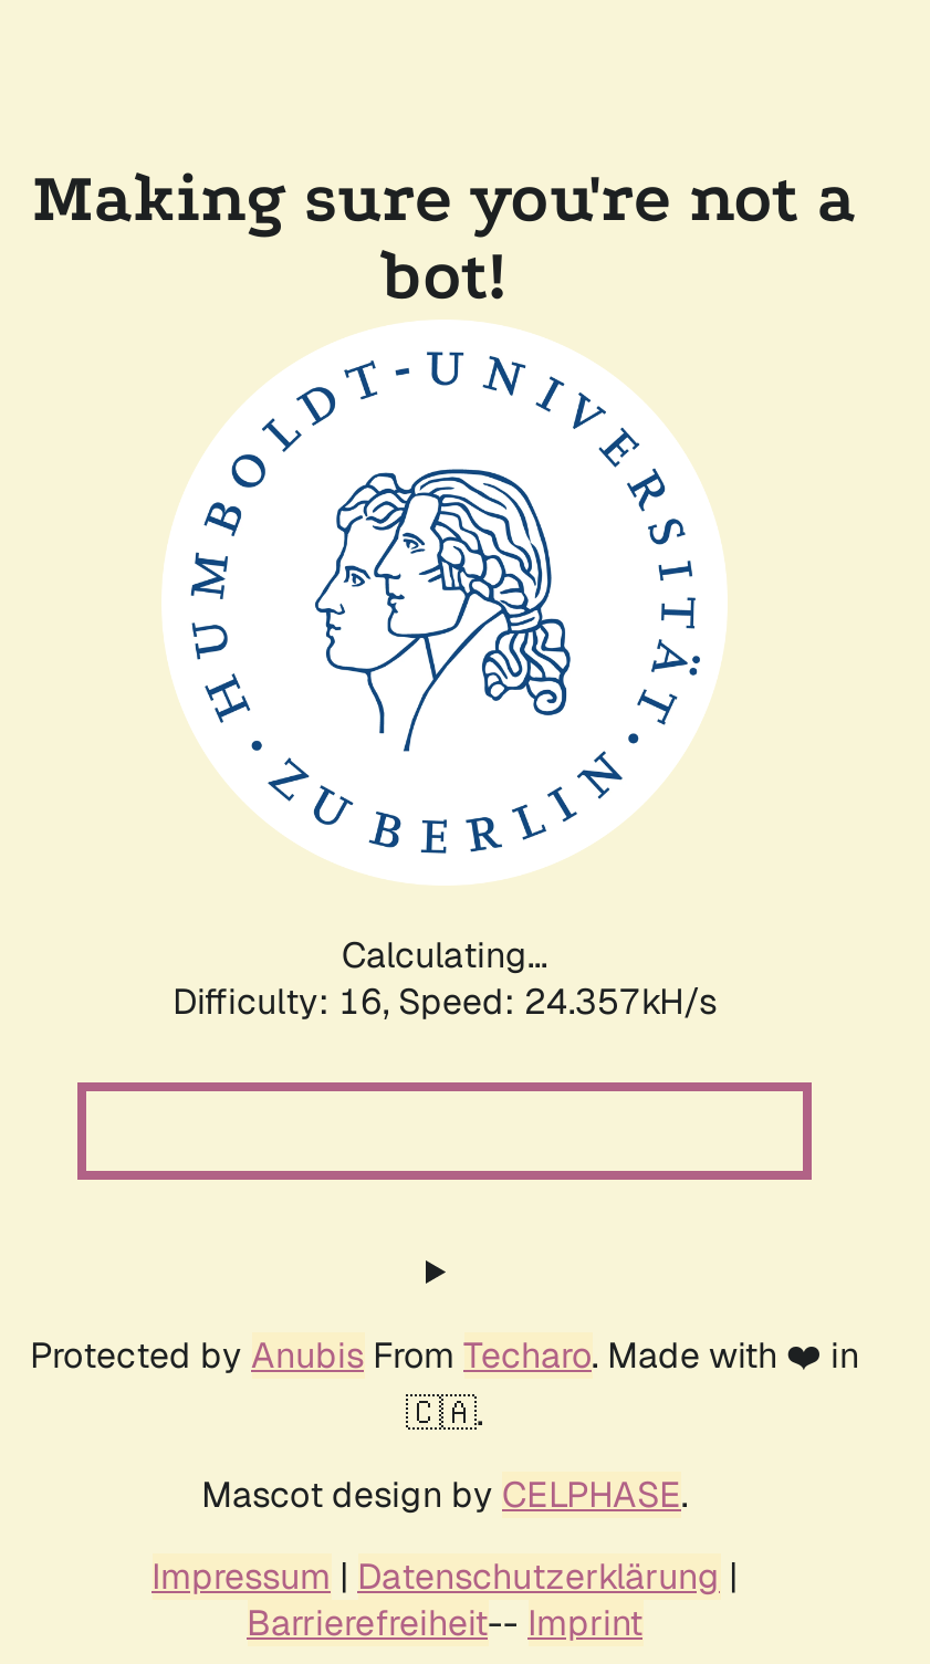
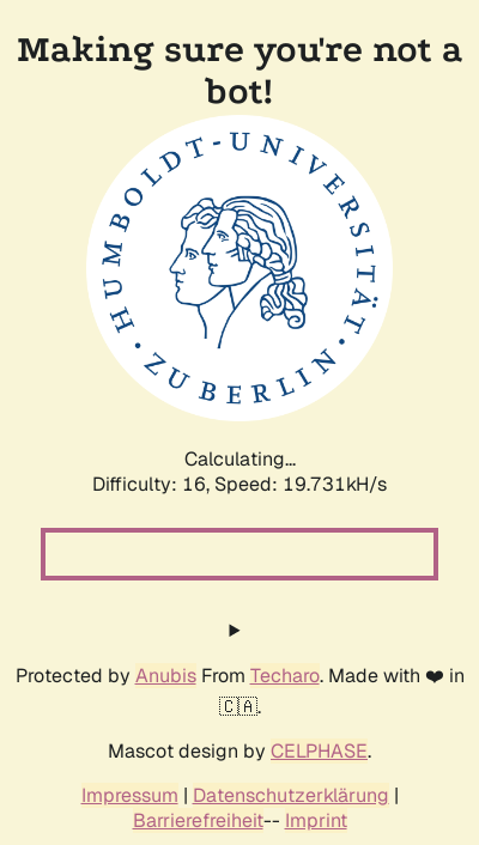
- Difficulty: 16, Speed: 24.357kH/s
+ Difficulty: 16, Speed: 19.731kH/s
